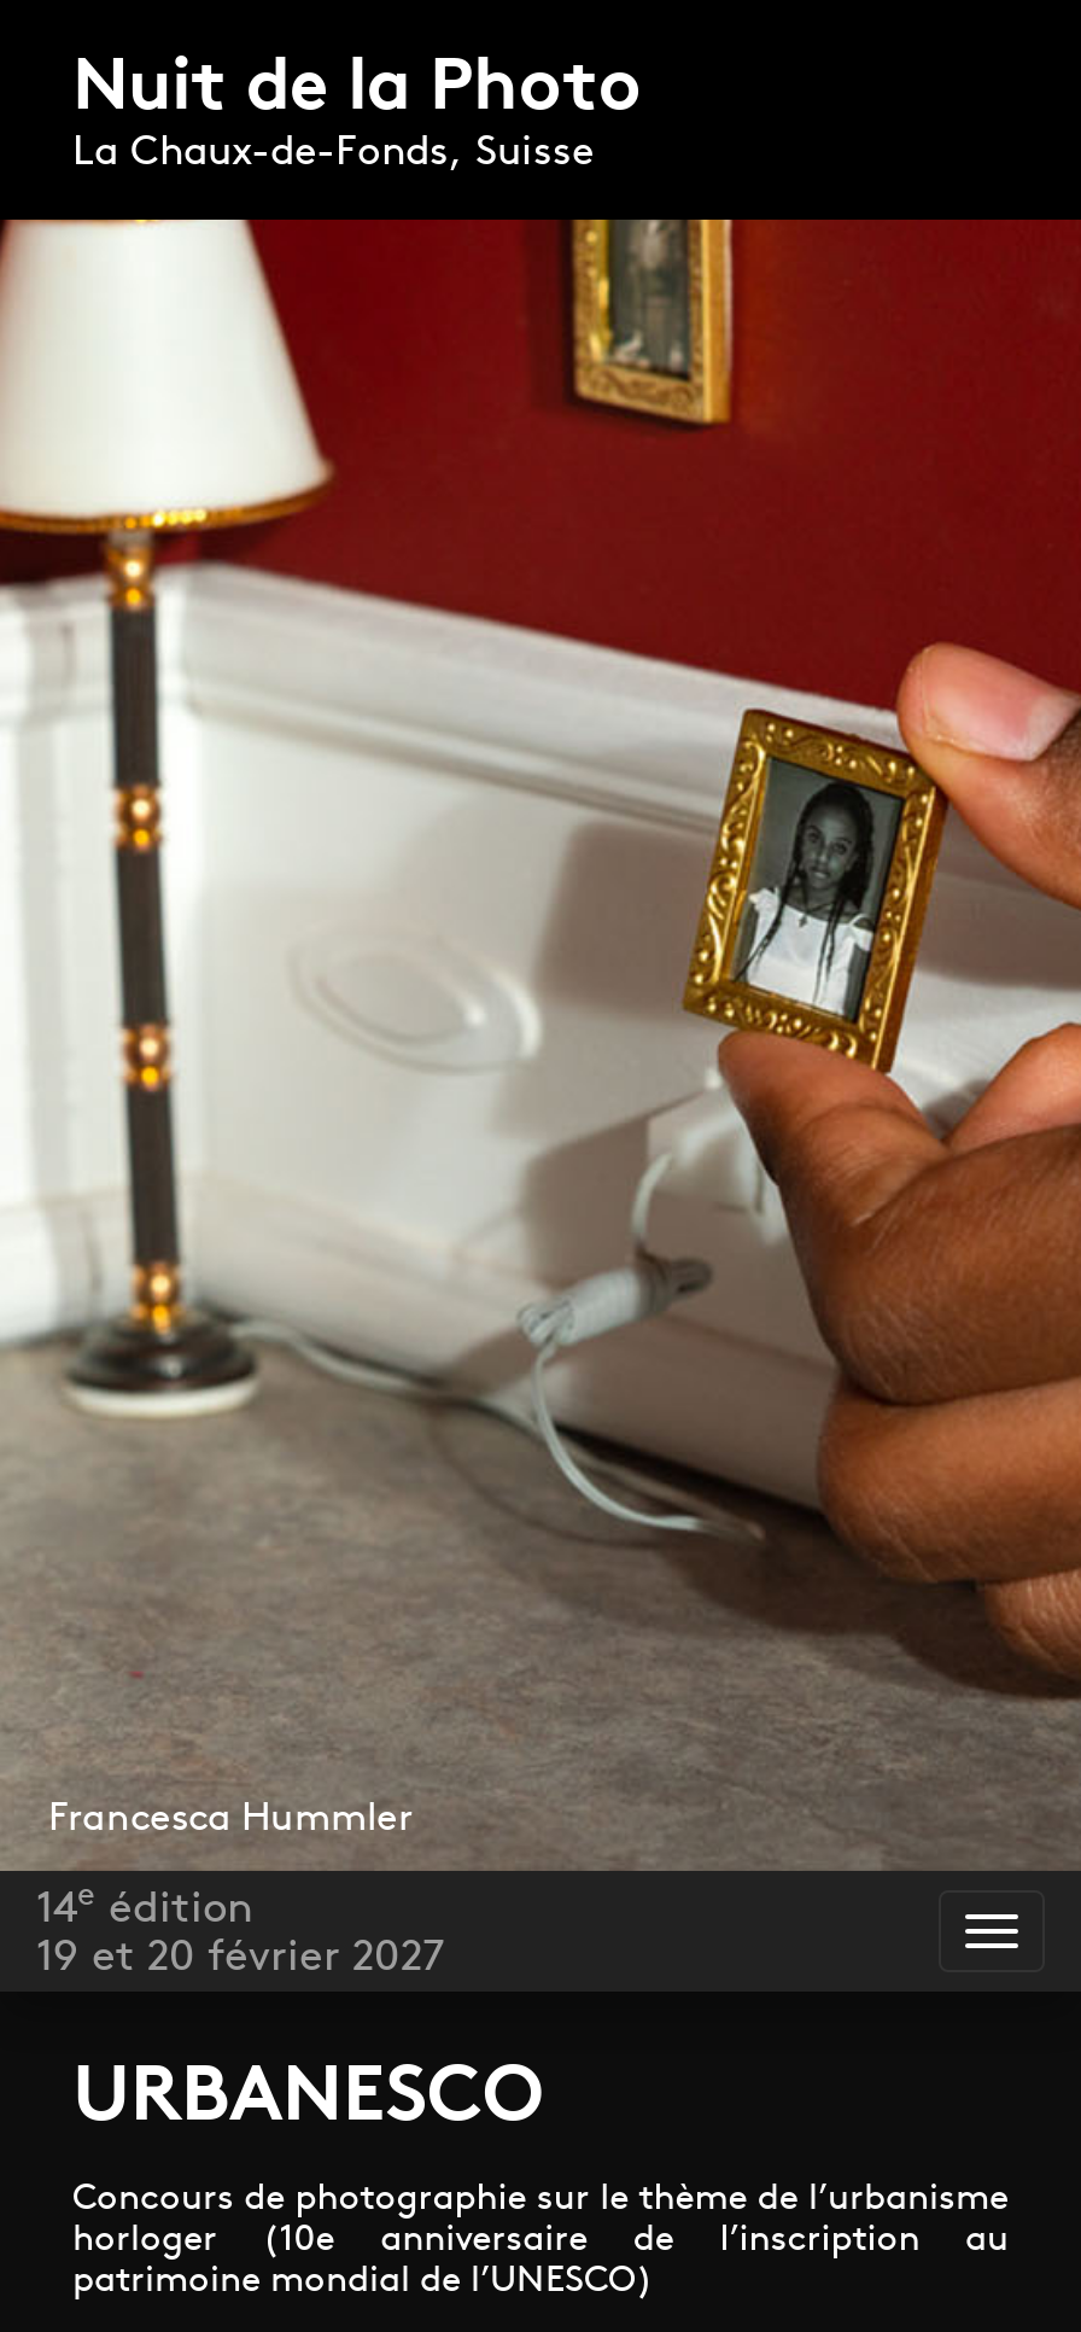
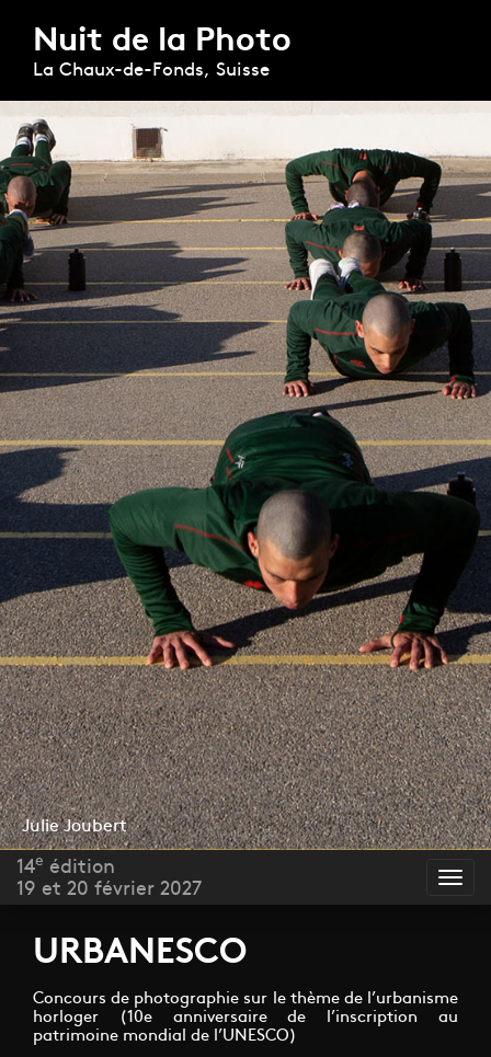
- [image]
- Francesca Hummler
+ [image]
+ Julie Joubert
